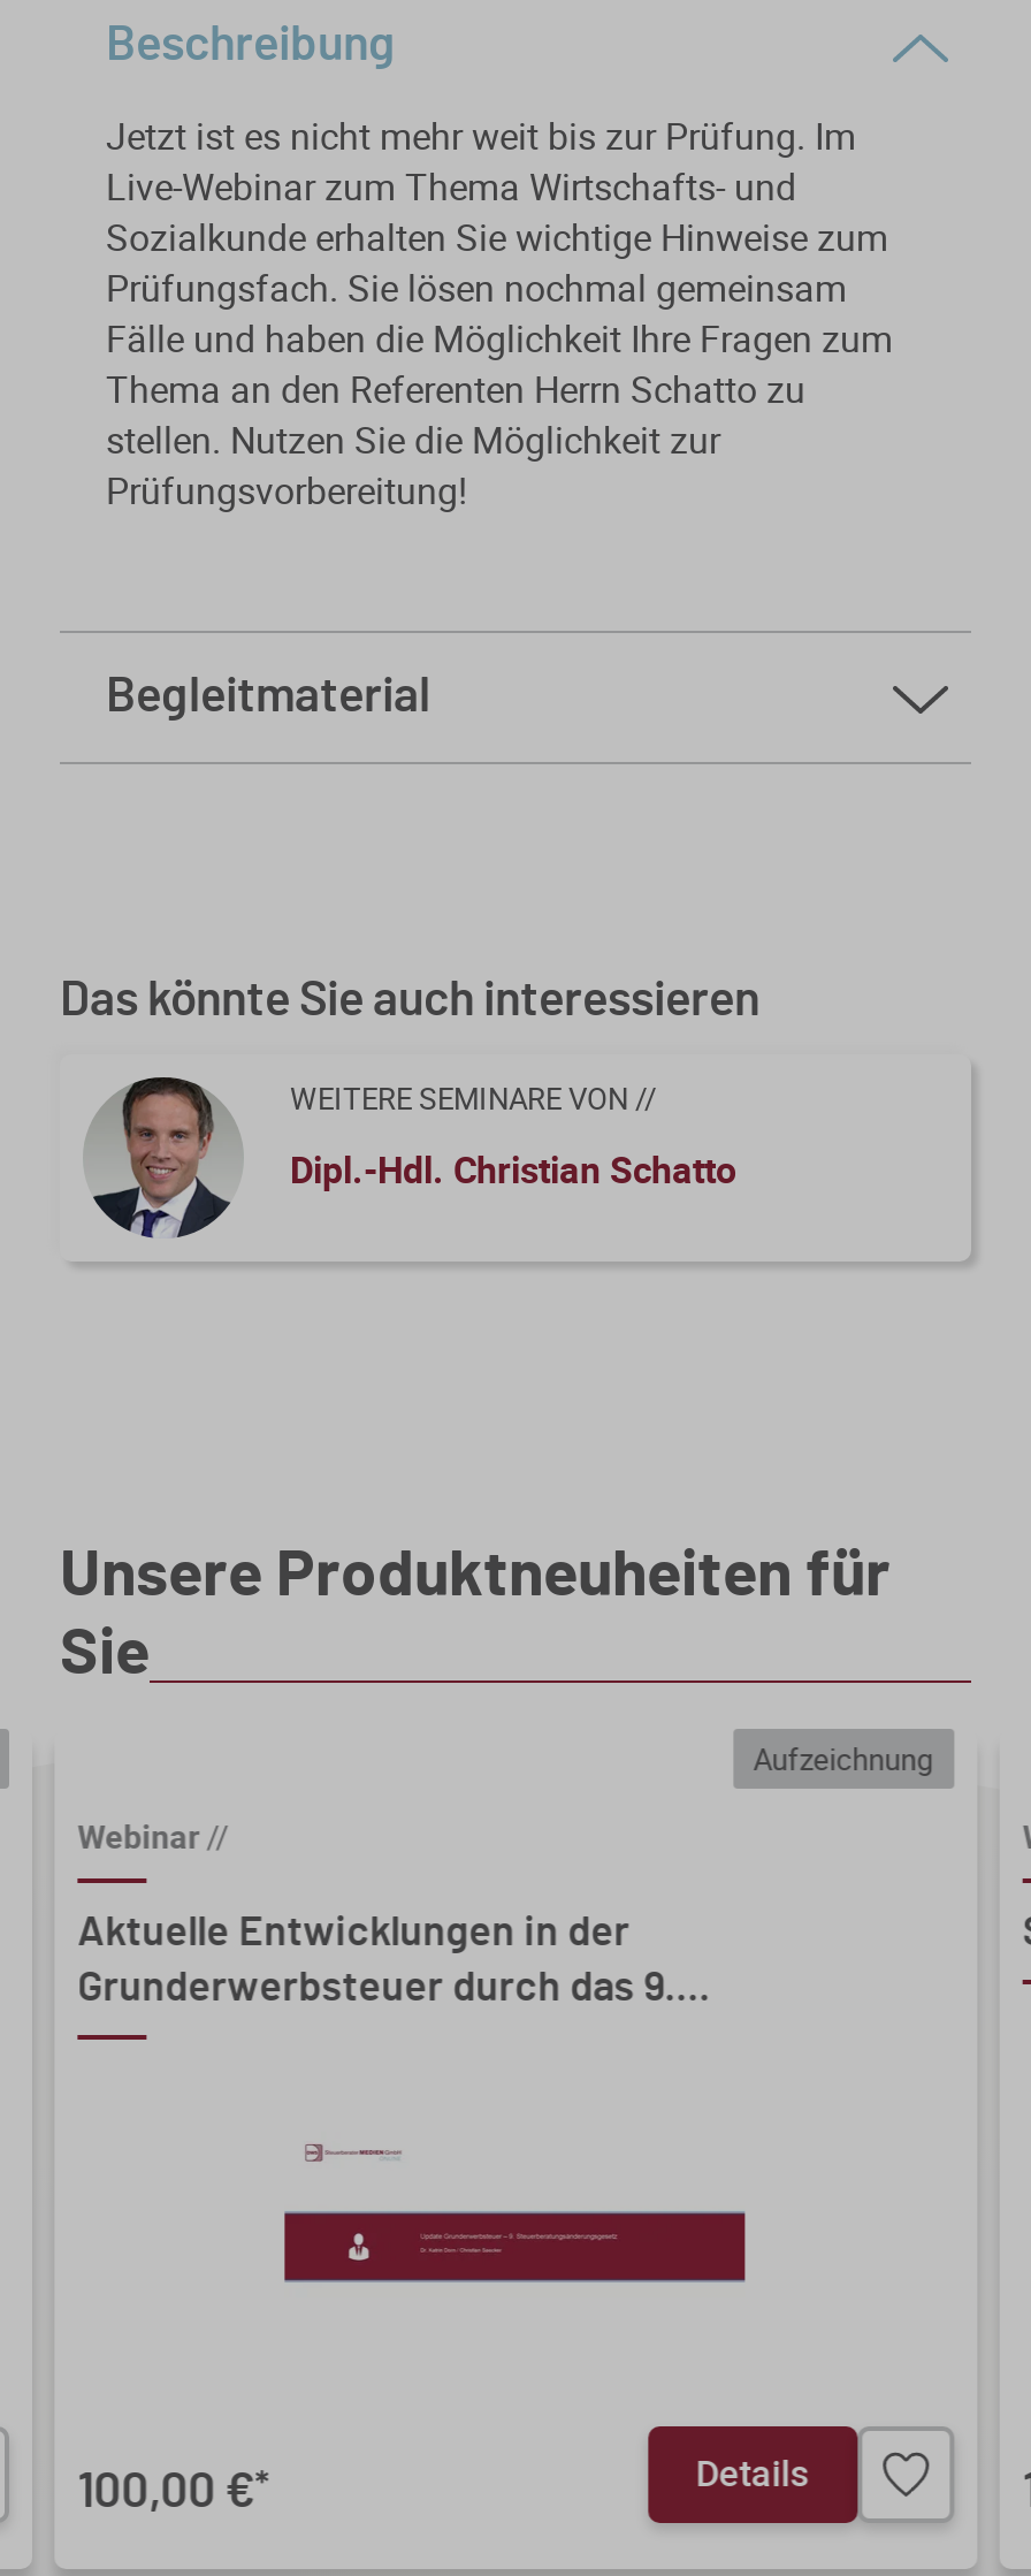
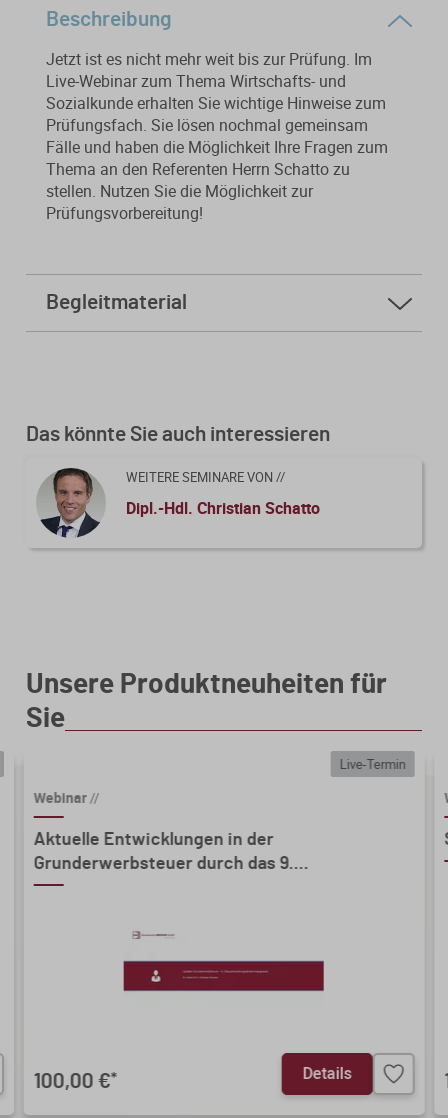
- Aufzeichnung
+ Live-Termin
